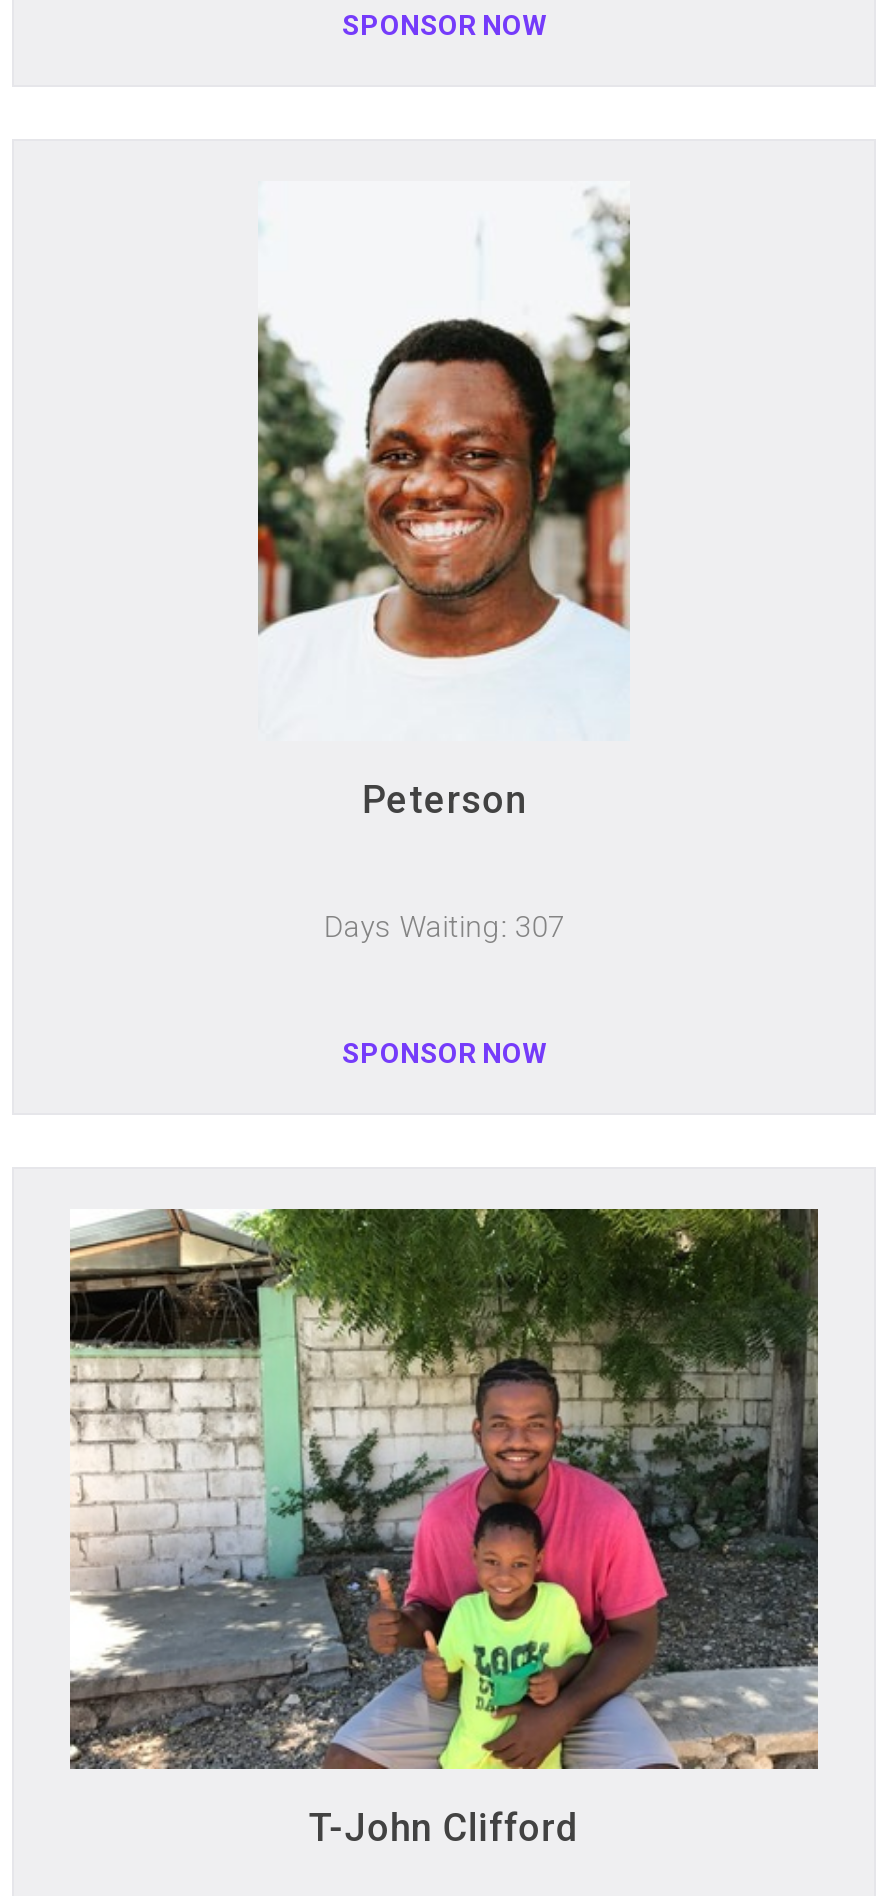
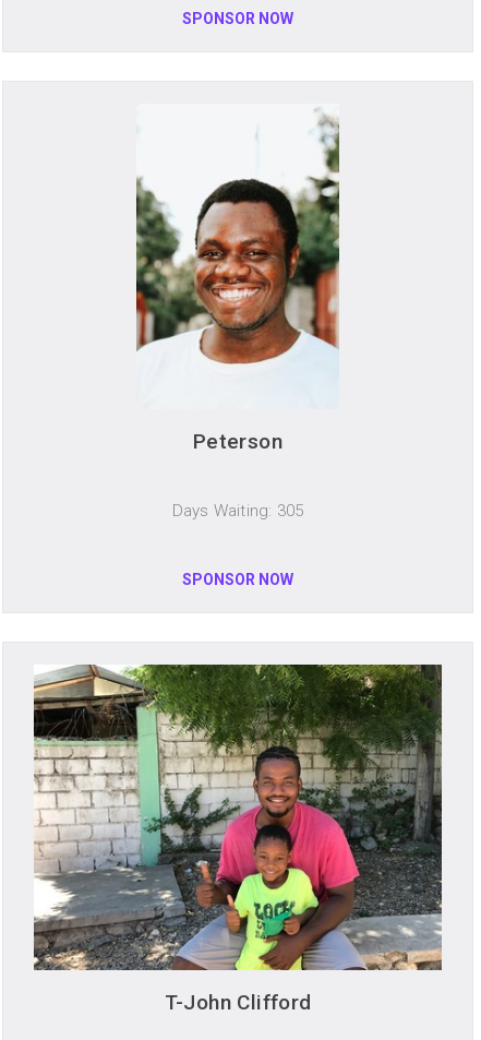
- Days Waiting: 307
+ Days Waiting: 305
